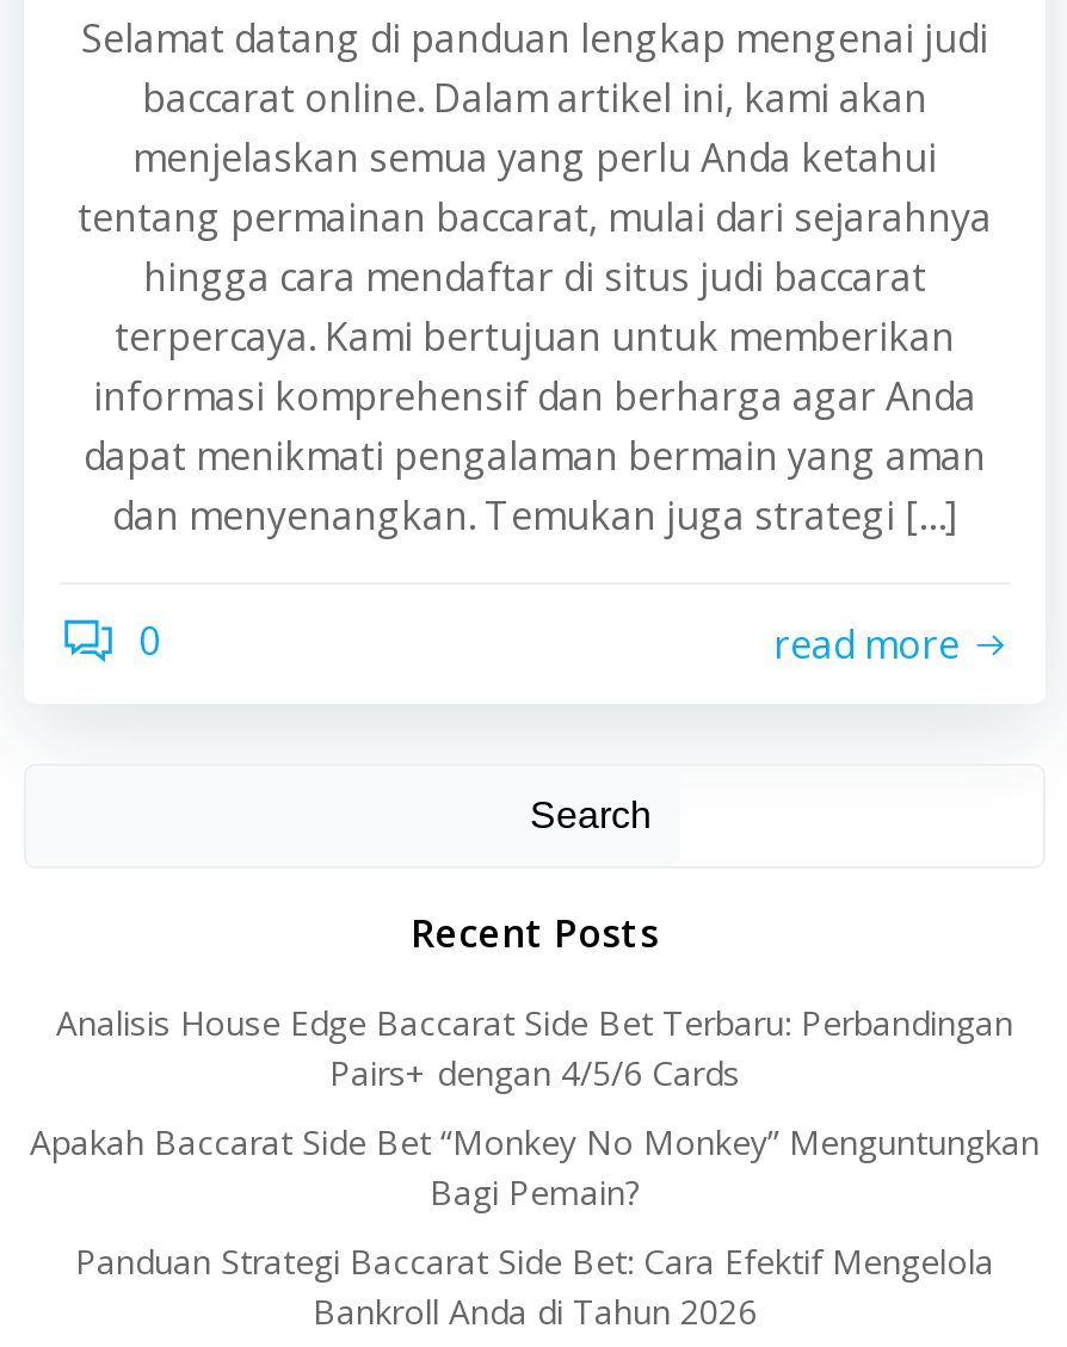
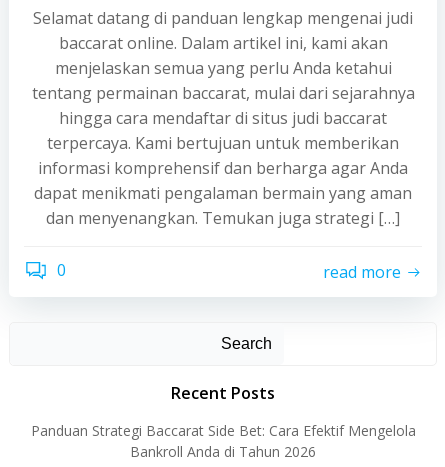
- Analisis House Edge Baccarat Side Bet Terbaru: Perbandingan
- Pairs+ dengan 4/5/6 Cards
- Apakah Baccarat Side Bet “Monkey No Monkey” Menguntungkan
- Bagi Pemain?
